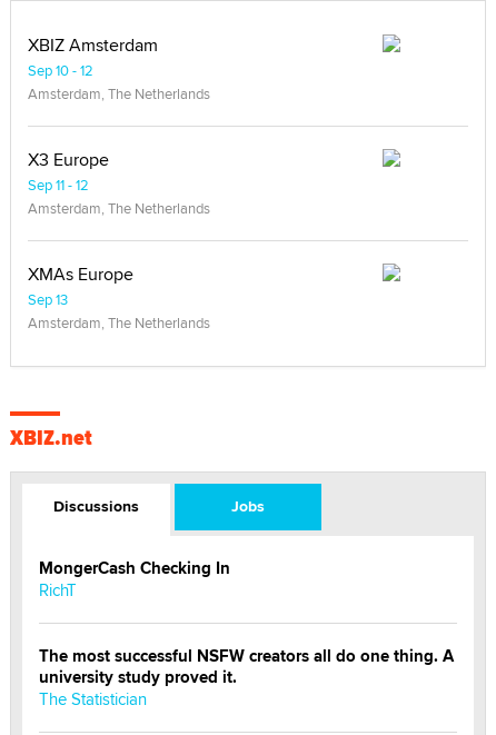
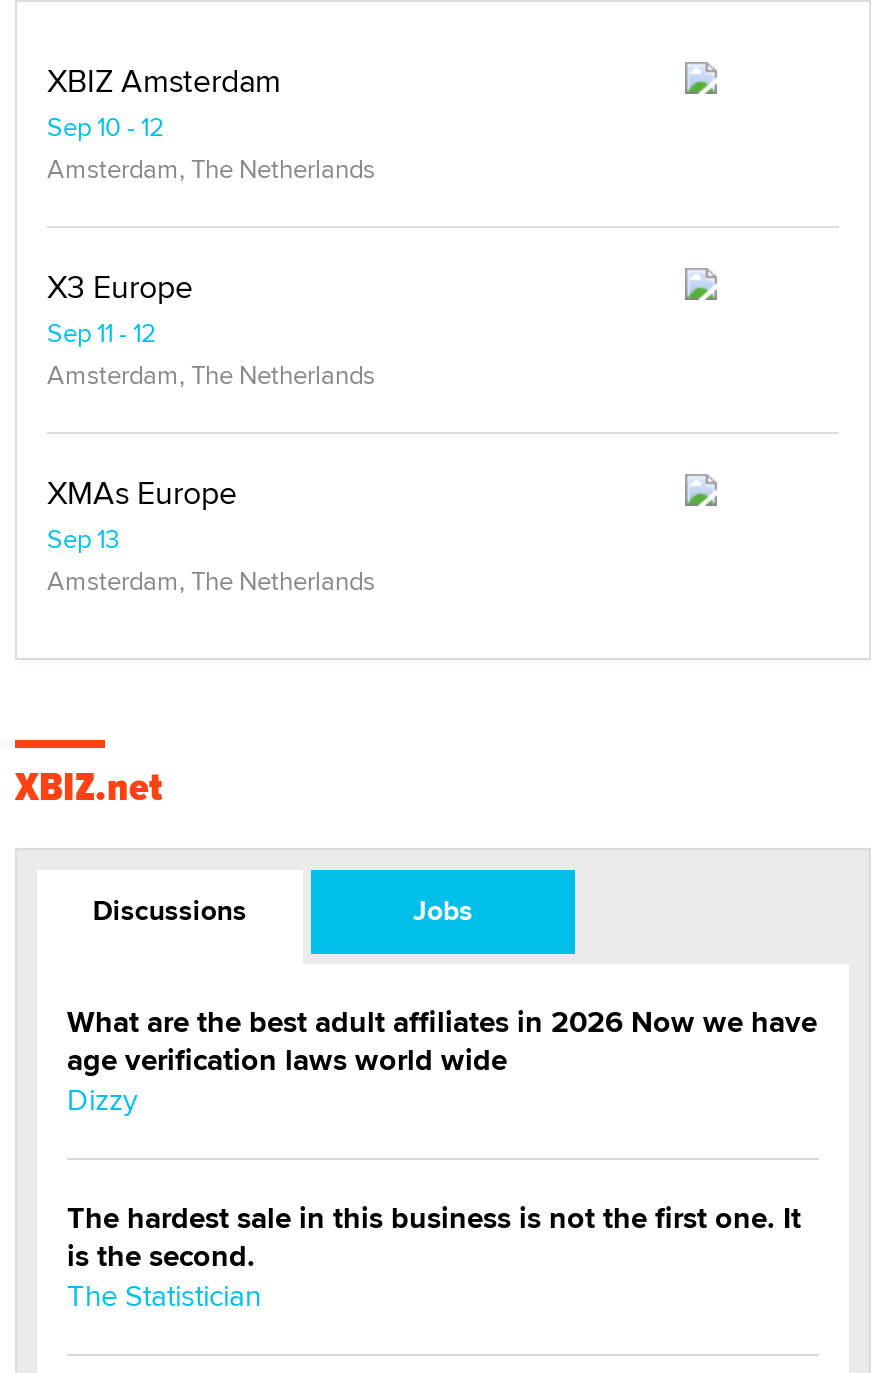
- MongerCash Checking In
- RichT
+ What are the best adult affiliates in 2026 Now we have
+ age verification laws world wide
+ Dizzy

- The most successful NSFW creators all do one thing. A
- university study proved it.
+ The hardest sale in this business is not the first one. It
+ is the second.
